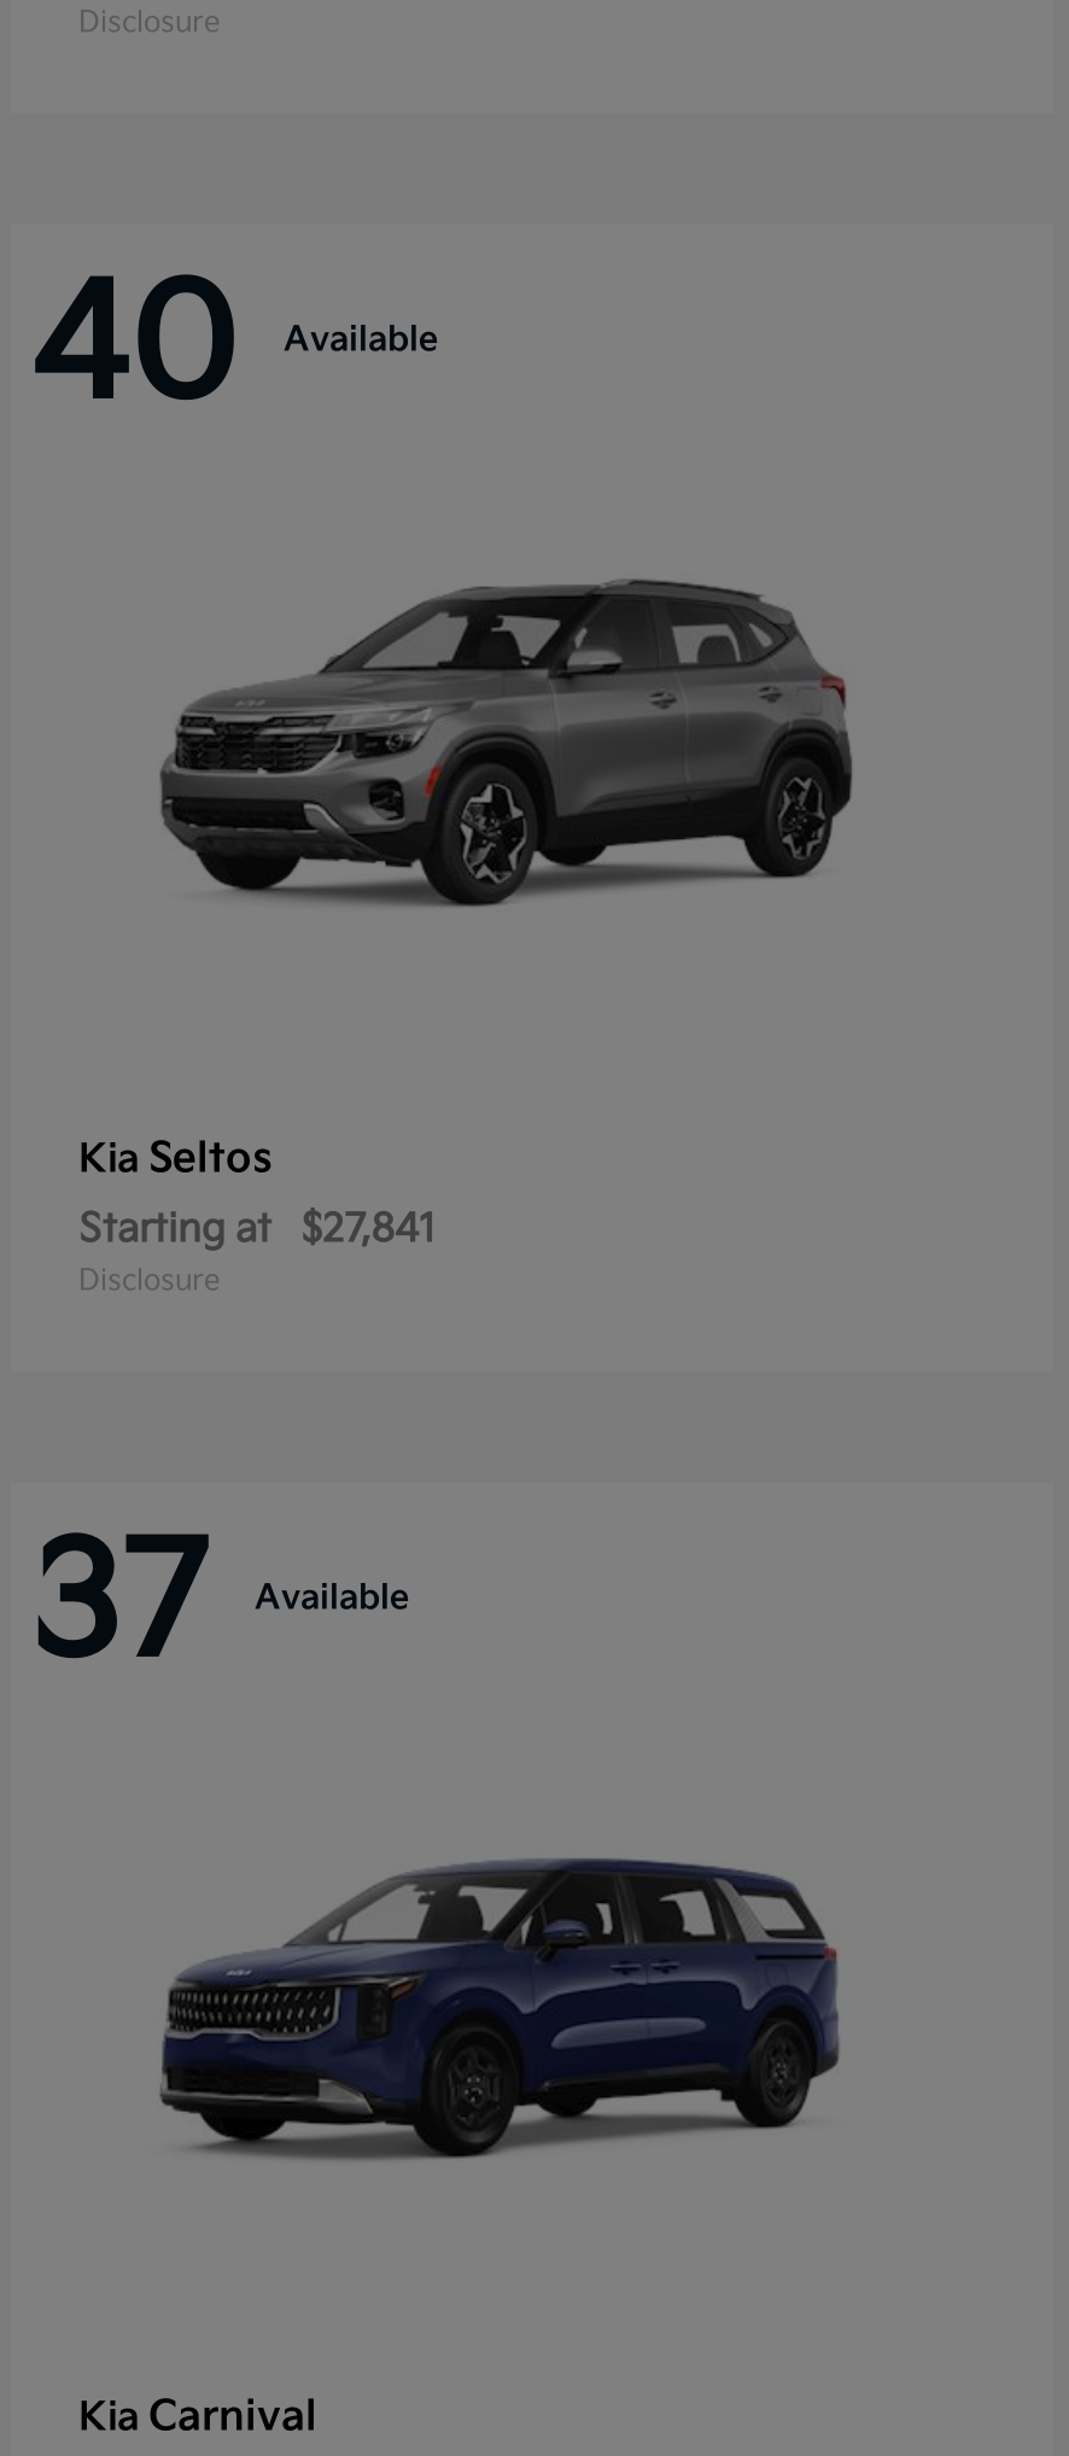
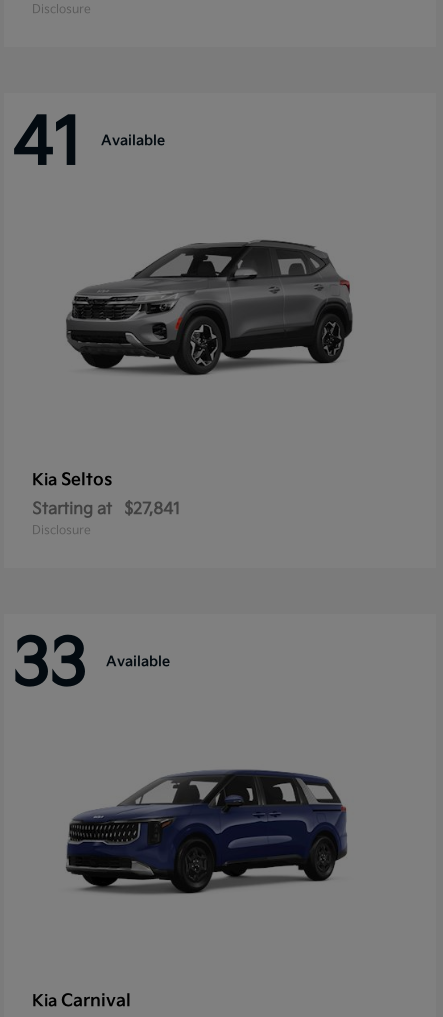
- 40 Available
+ 41 Available

- 37 Available
+ 33 Available
